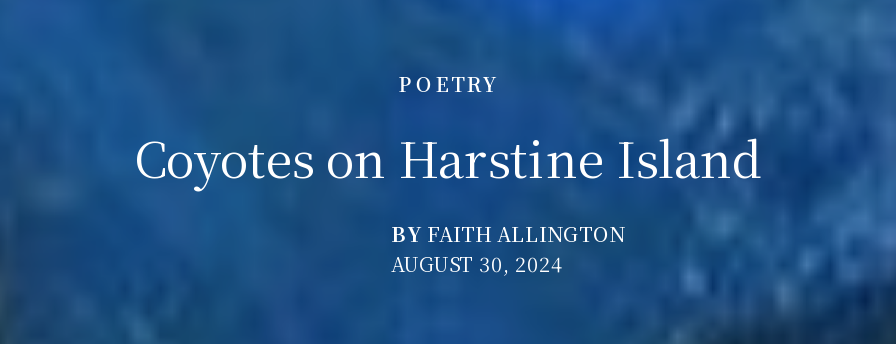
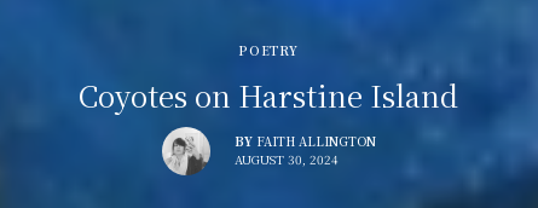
+ [image]
